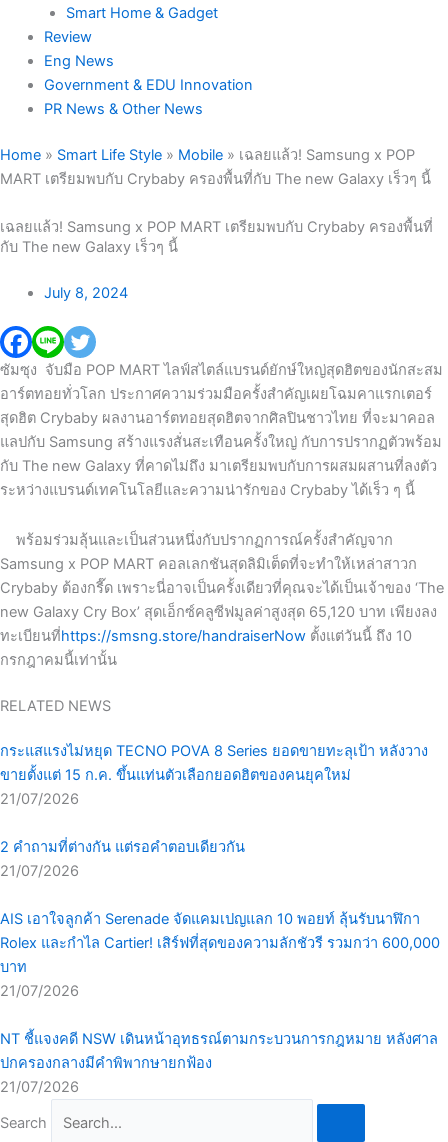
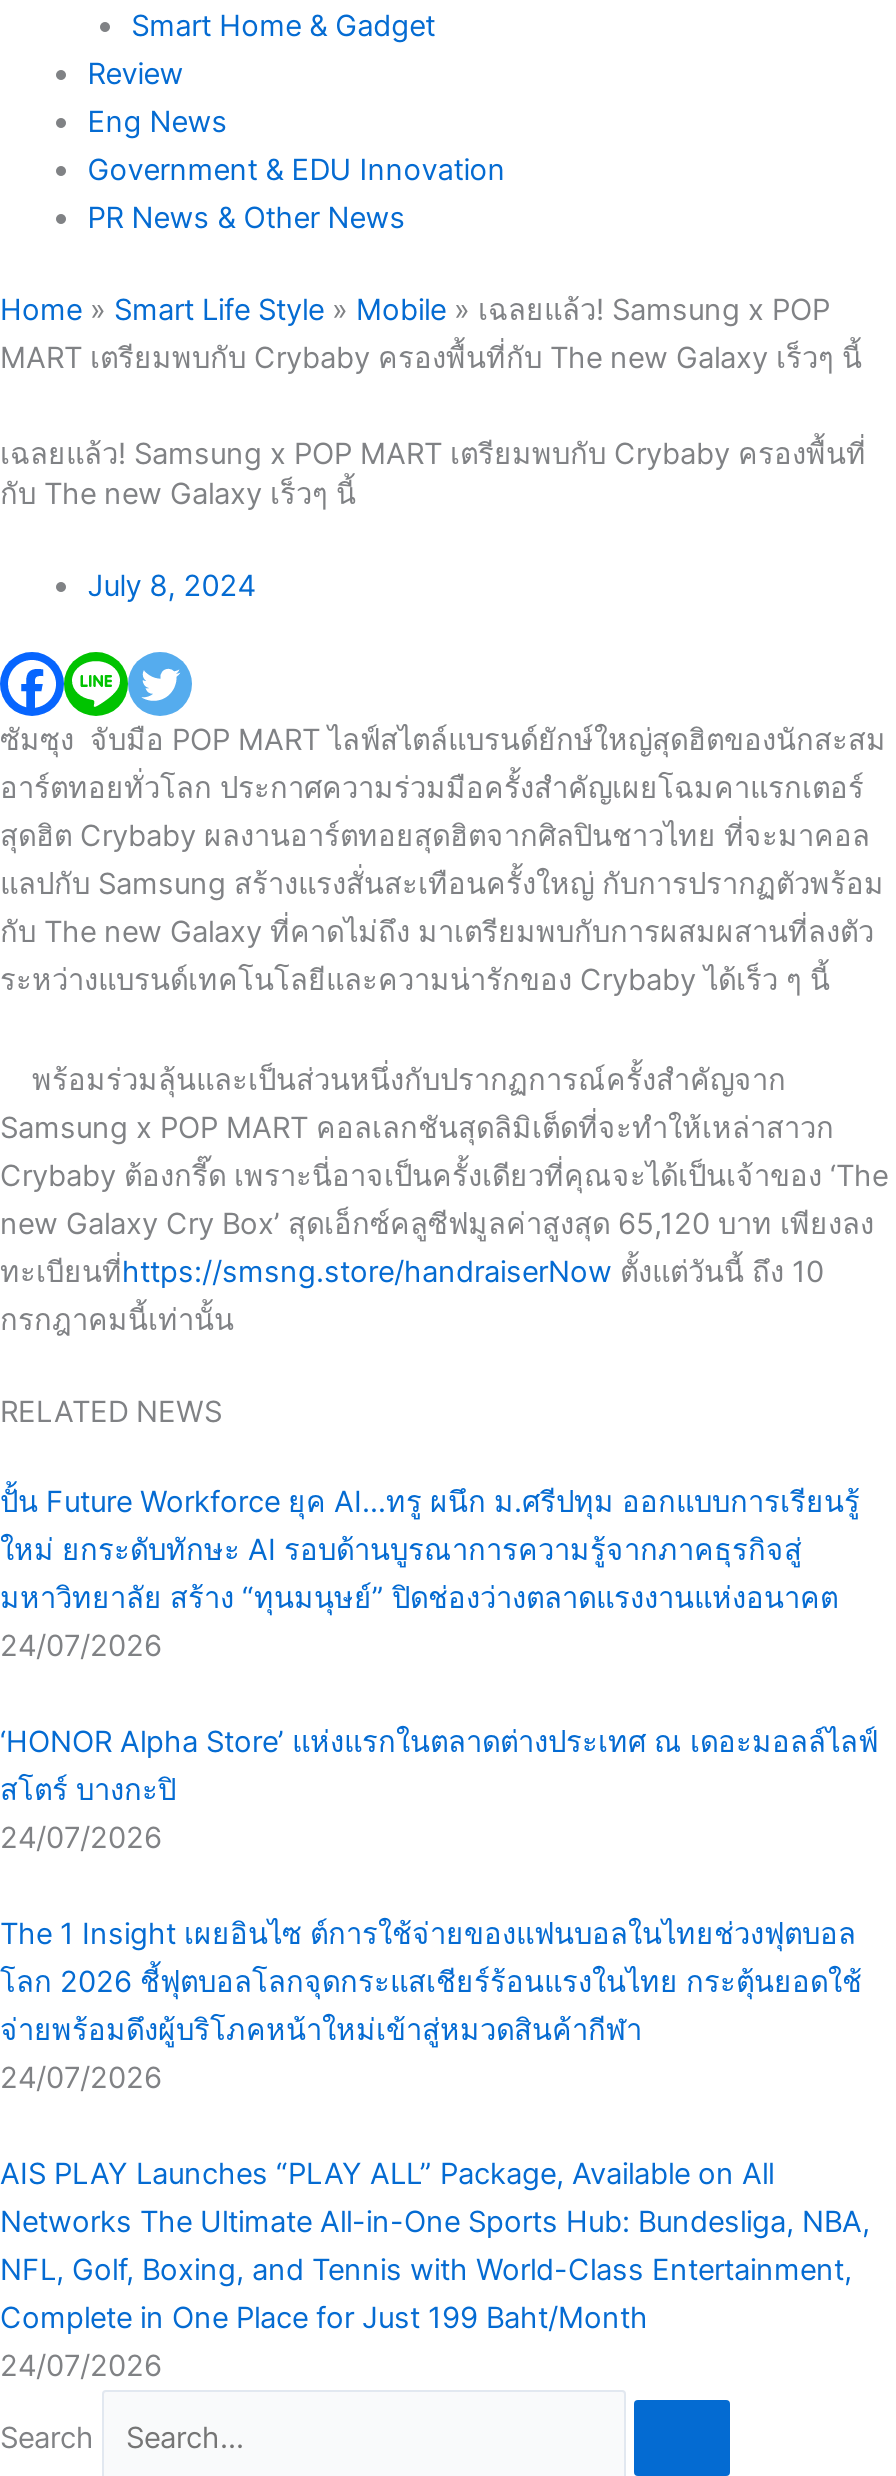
- กระแสแรงไม่หยุด TECNO POVA 8 Series ยอดขายทะลุเป้า หลังวาง
- ขายตั้งแต่ 15 ก.ค. ขึ้นแท่นตัวเลือกยอดฮิตของคนยุคใหม่
- 21/07/2026
+ ปั้น Future Workforce ยุค AI…ทรู ผนึก ม.ศรีปทุม ออกแบบการเรียนรู้
+ ใหม่ ยกระดับทักษะ AI รอบด้านบูรณาการความรู้จากภาคธุรกิจสู่
+ มหาวิทยาลัย สร้าง “ทุนมนุษย์” ปิดช่องว่างตลาดแรงงานแห่งอนาคต
+ 24/07/2026

- 2 คำถามที่ต่างกัน แต่รอคำตอบเดียวกัน
- 21/07/2026
+ ‘HONOR Alpha Store’ แห่งแรกในตลาดต่างประเทศ ณ เดอะมอลล์ไลฟ์
+ สโตร์ บางกะปิ
+ 24/07/2026

- AIS เอาใจลูกค้า Serenade จัดแคมเปญแลก 10 พอยท์ ลุ้นรับนาฬิกา
- Rolex และกำไล Cartier! เสิร์ฟที่สุดของความลักชัวรี รวมกว่า 600,000
- บาท
- 21/07/2026
+ The 1 Insight เผยอินไซ ต์การใช้จ่ายของแฟนบอลในไทยช่วงฟุตบอล
+ โลก 2026 ชี้ฟุตบอลโลกจุดกระแสเชียร์ร้อนแรงในไทย กระตุ้นยอดใช้
+ จ่ายพร้อมดึงผู้บริโภคหน้าใหม่เข้าสู่หมวดสินค้ากีฬา
+ 24/07/2026

- NT ชี้แจงคดี NSW เดินหน้าอุทธรณ์ตามกระบวนการกฎหมาย หลังศาล
- ปกครองกลางมีคำพิพากษายกฟ้อง
- 21/07/2026
+ AIS PLAY Launches “PLAY ALL” Package, Available on All
+ Networks The Ultimate All-in-One Sports Hub: Bundesliga, NBA,
+ NFL, Golf, Boxing, and Tennis with World-Class Entertainment,
+ Complete in One Place for Just 199 Baht/Month
+ 24/07/2026
